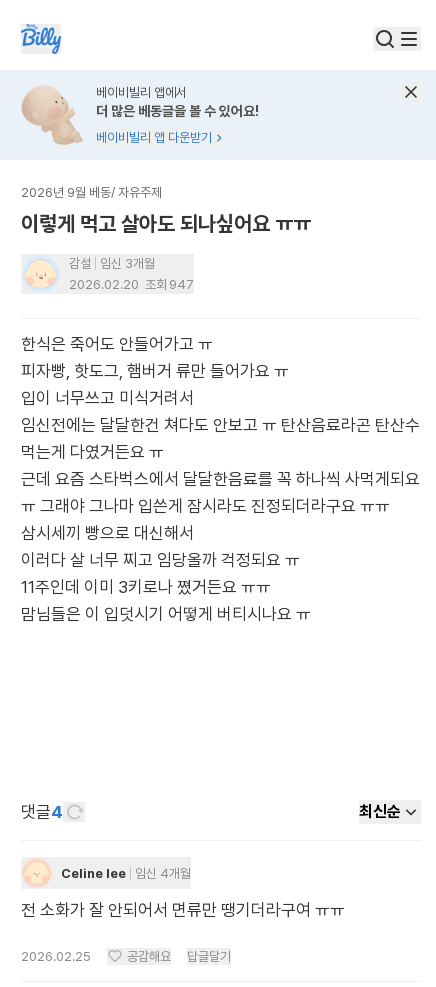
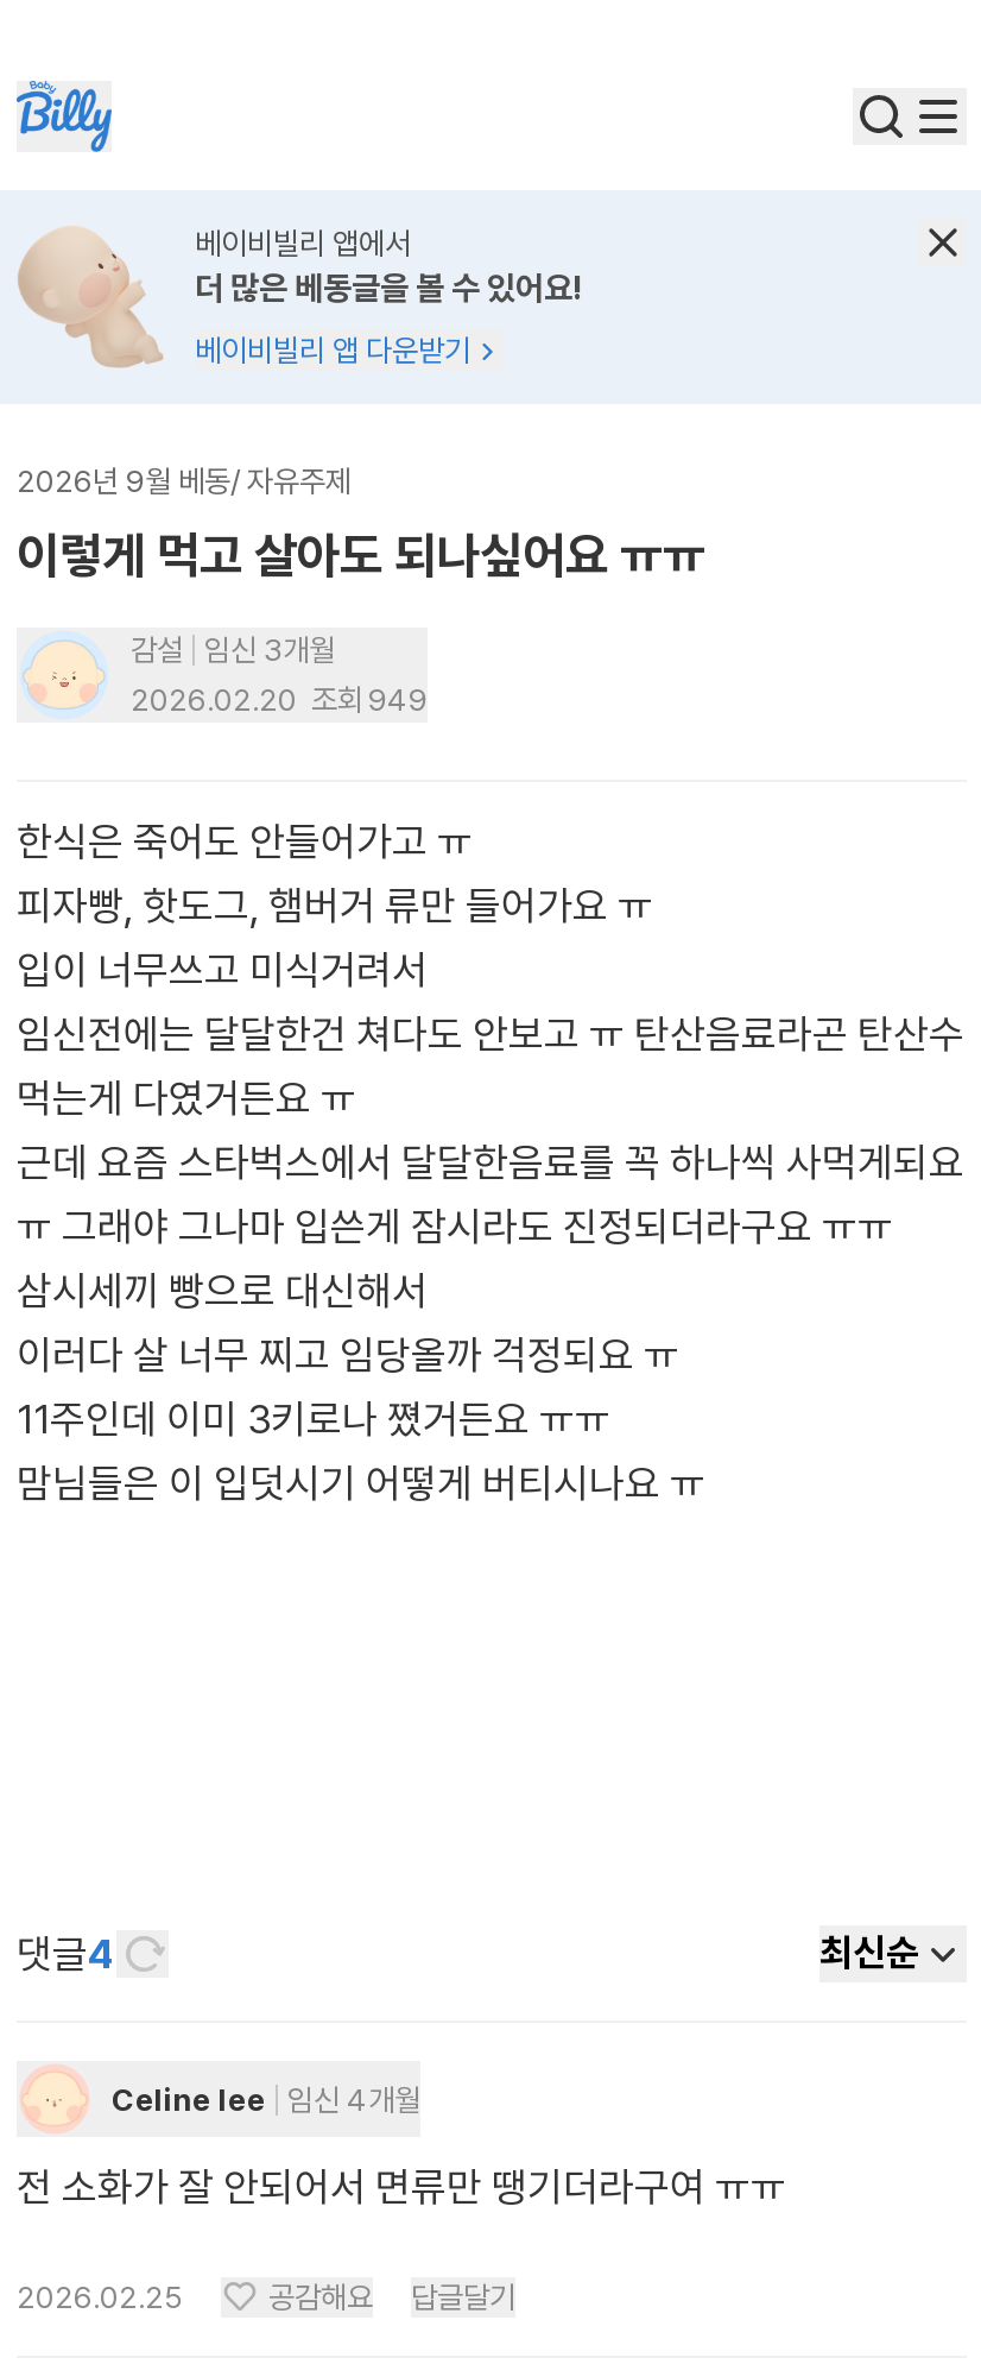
- 2026.02.20 조회 947
+ 2026.02.20 조회 949
